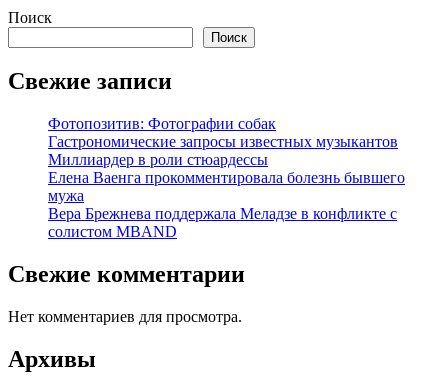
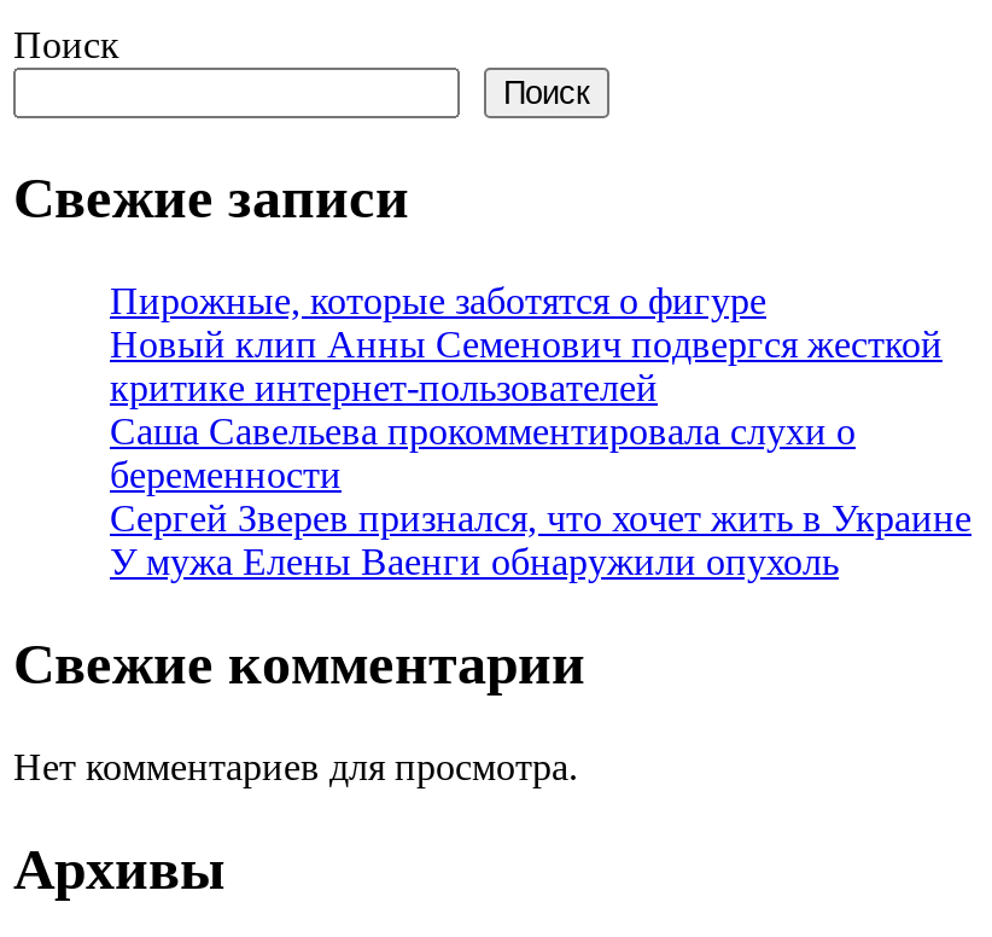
- Фотопозитив: Фотографии собак
- Гастрономические запросы известных музыкантов
- Миллиардер в роли стюардессы
- Елена Ваенга прокомментировала болезнь бывшего
- мужа
- Вера Брежнева поддержала Меладзе в конфликте с
- солистом MBAND
+ Пирожные, которые заботятся о фигуре
+ Новый клип Анны Семенович подвергся жесткой
+ критике интернет-пользователей
+ Саша Савельева прокомментировала слухи о
+ беременности
+ Сергей Зверев признался, что хочет жить в Украине
+ У мужа Елены Ваенги обнаружили опухоль
